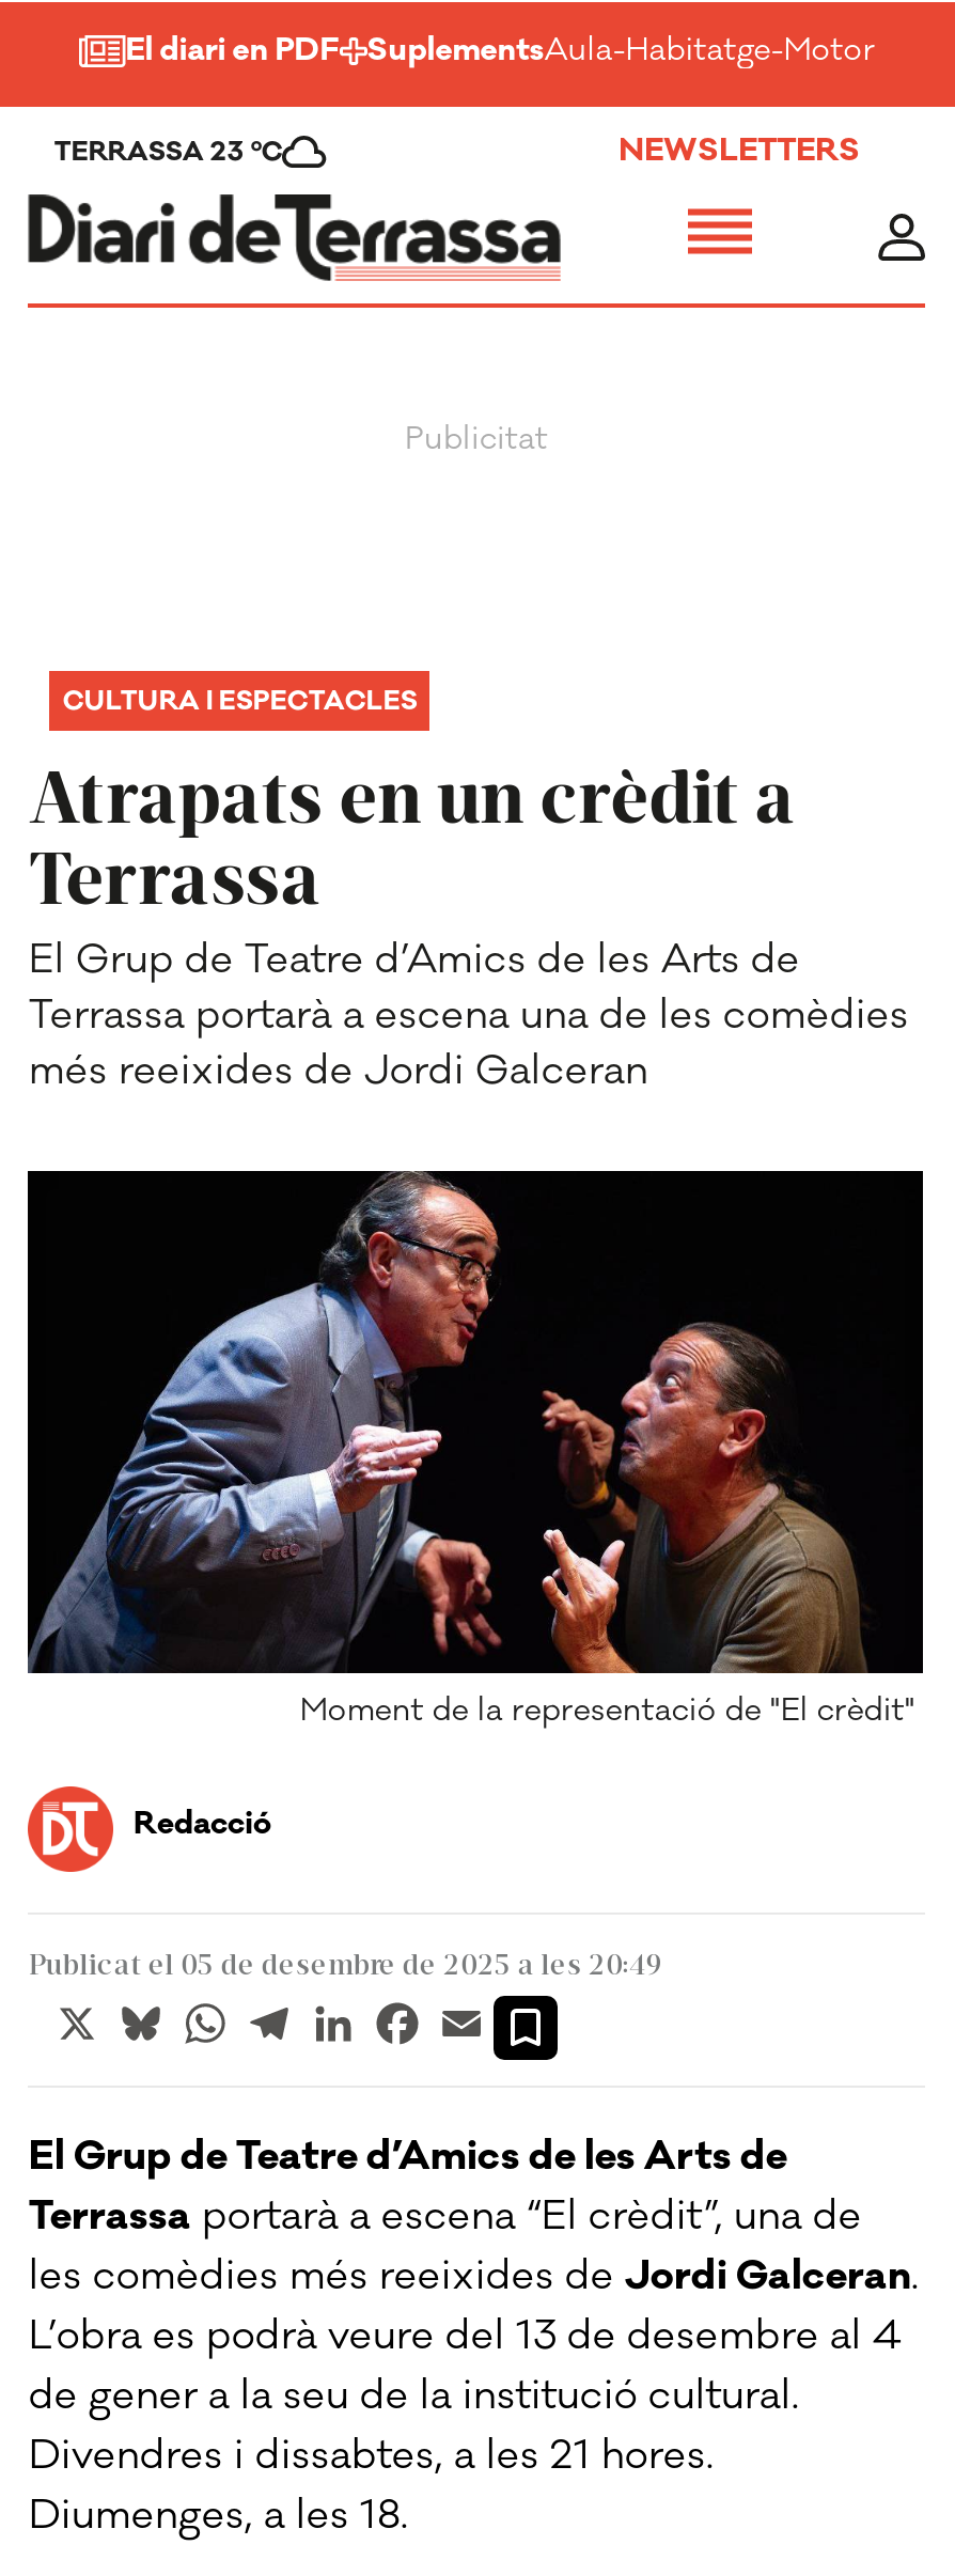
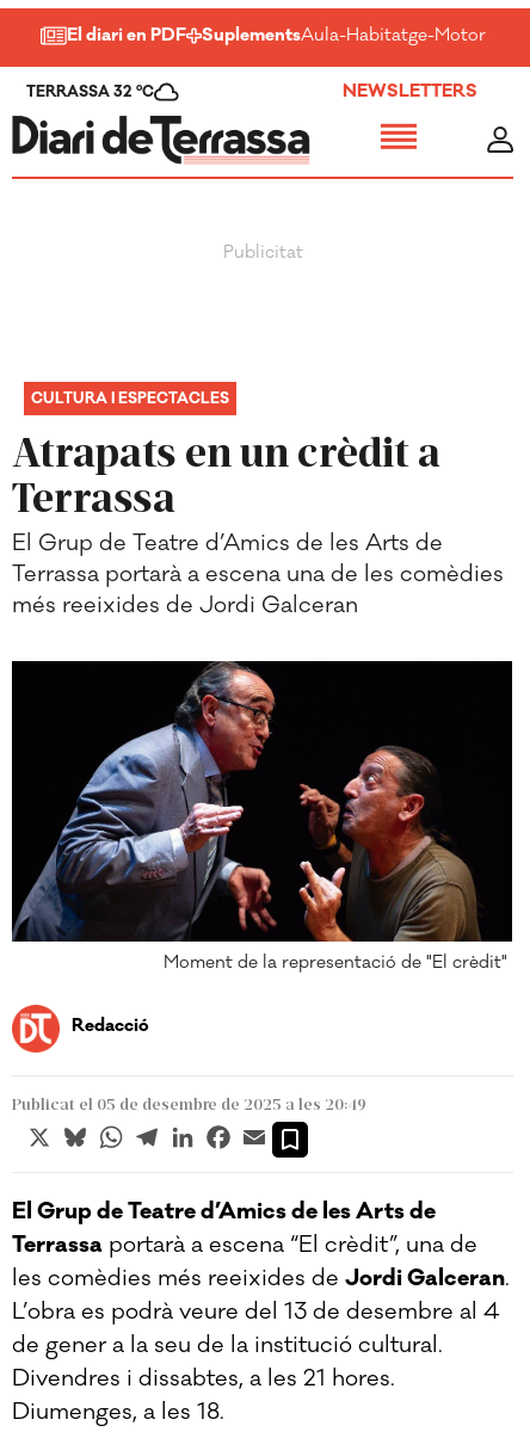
- TERRASSA 23 ºC
+ TERRASSA 32 ºC
